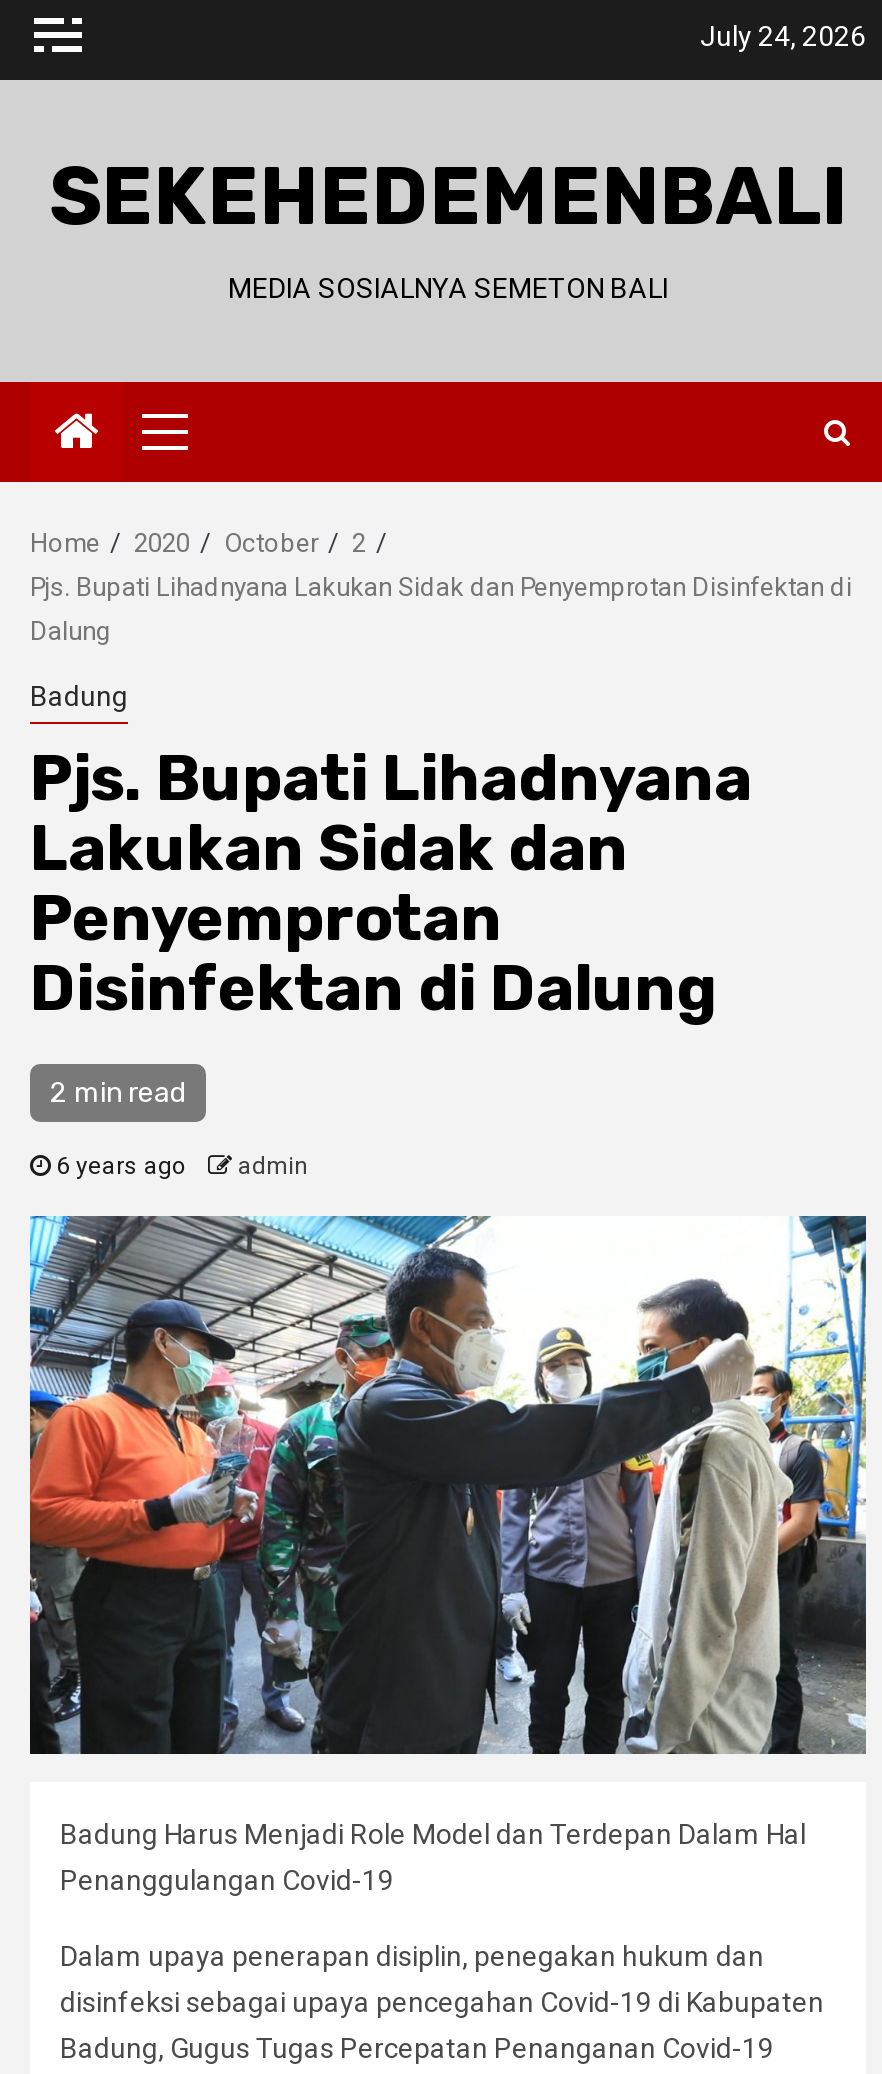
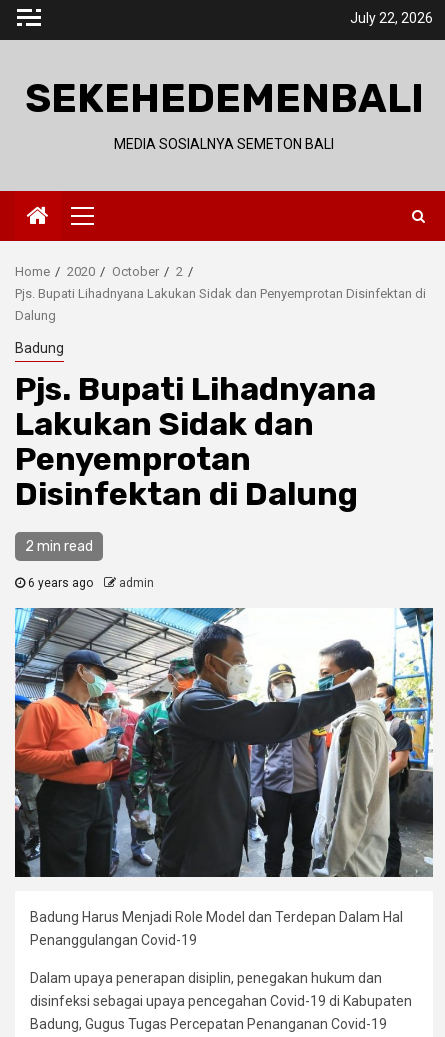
- July 24, 2026
+ July 22, 2026
